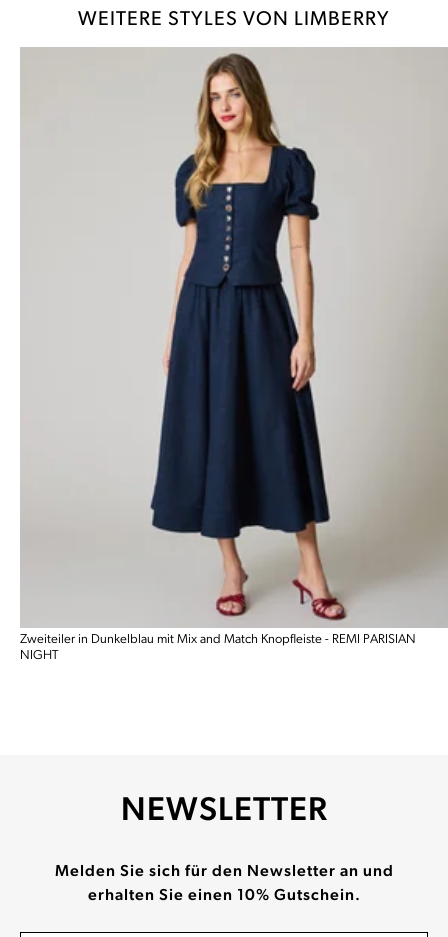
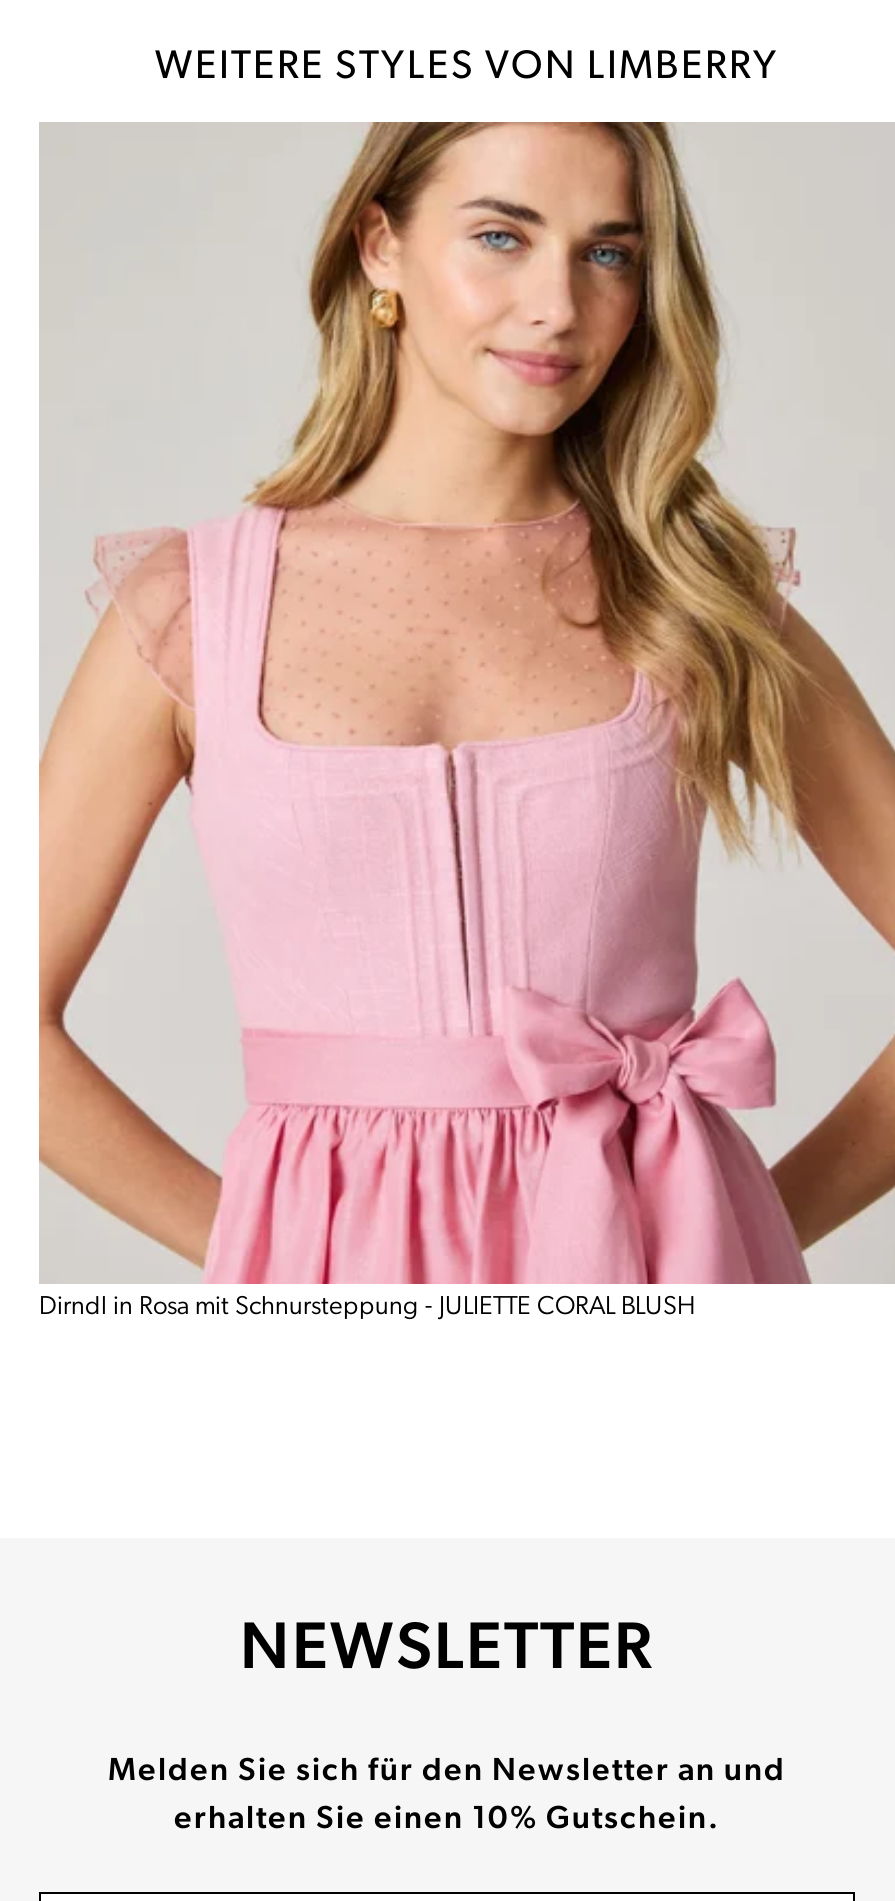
- [image]
- Zweiteiler in Dunkelblau mit Mix and Match Knopfleiste - REMI PARISIAN
- NIGHT
+ [image]
+ Dirndl in Rosa mit Schnursteppung - JULIETTE CORAL BLUSH
